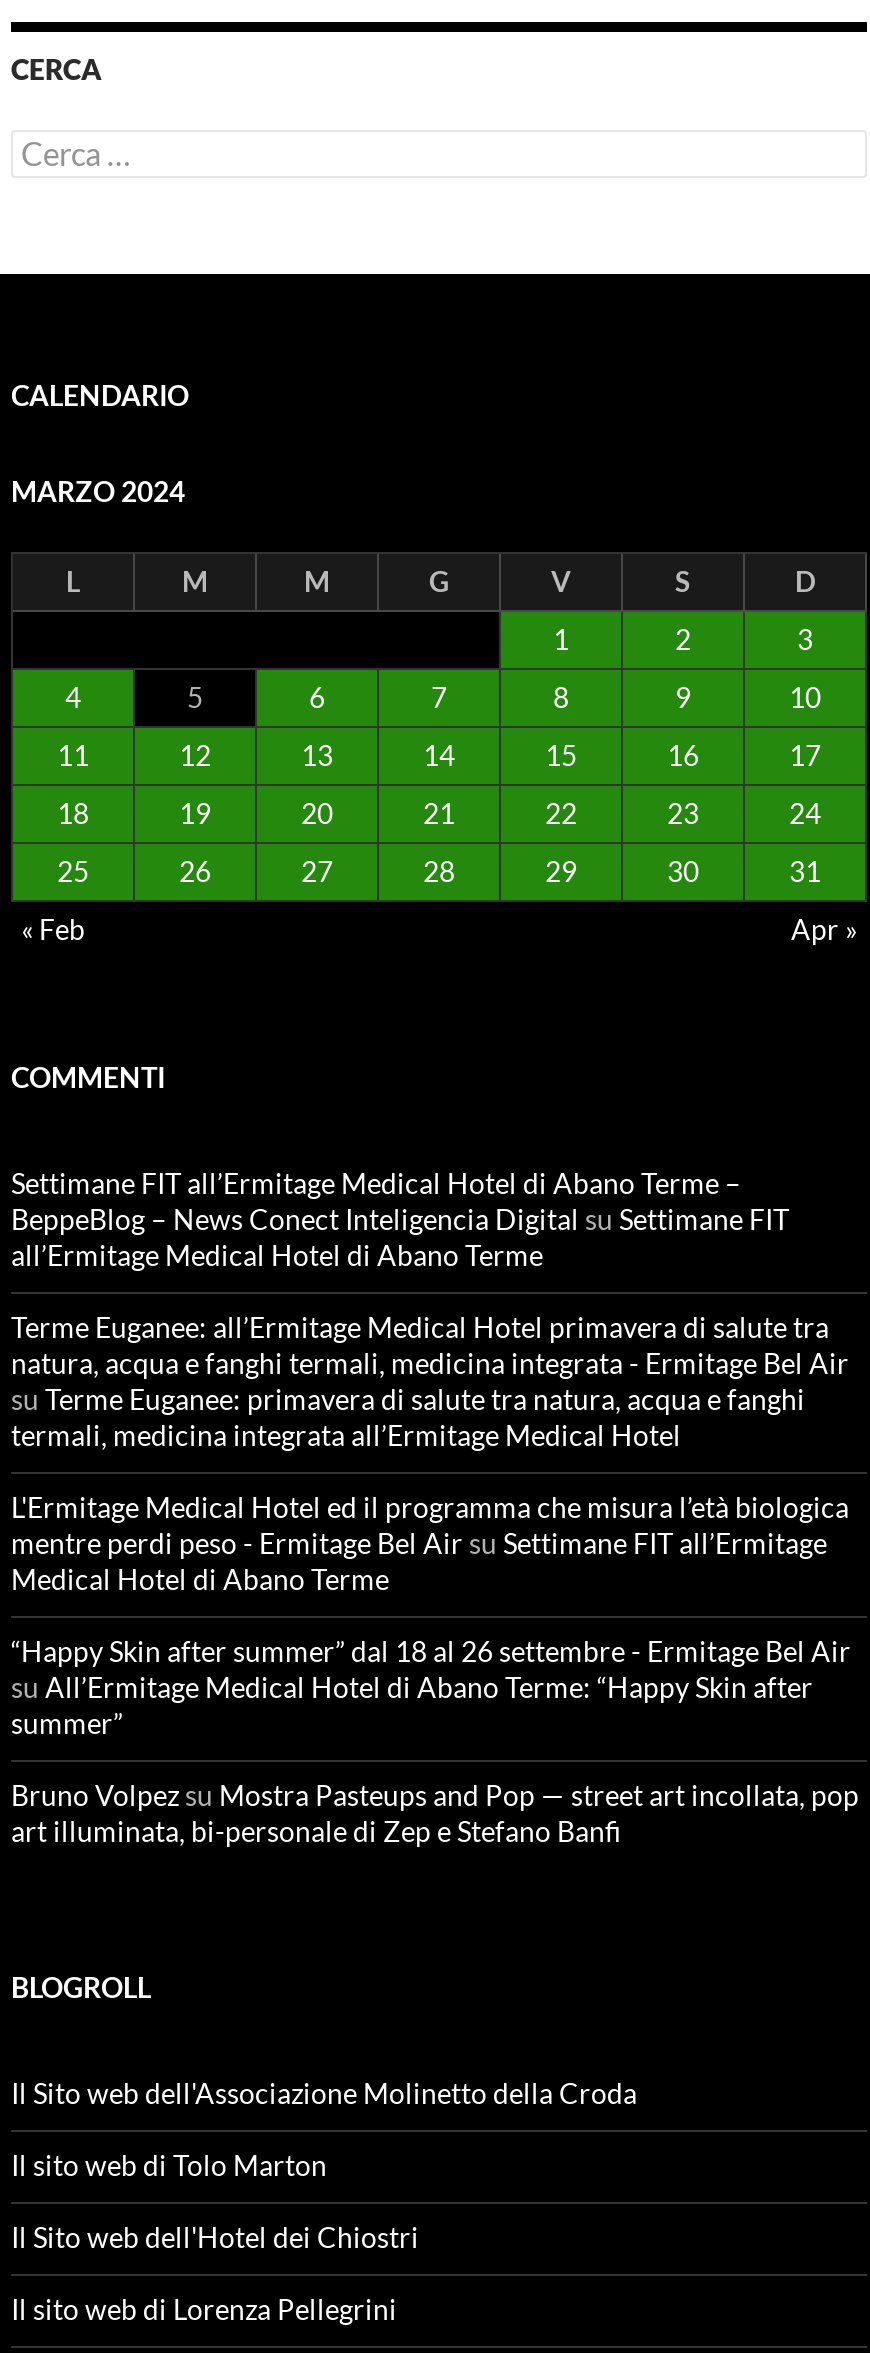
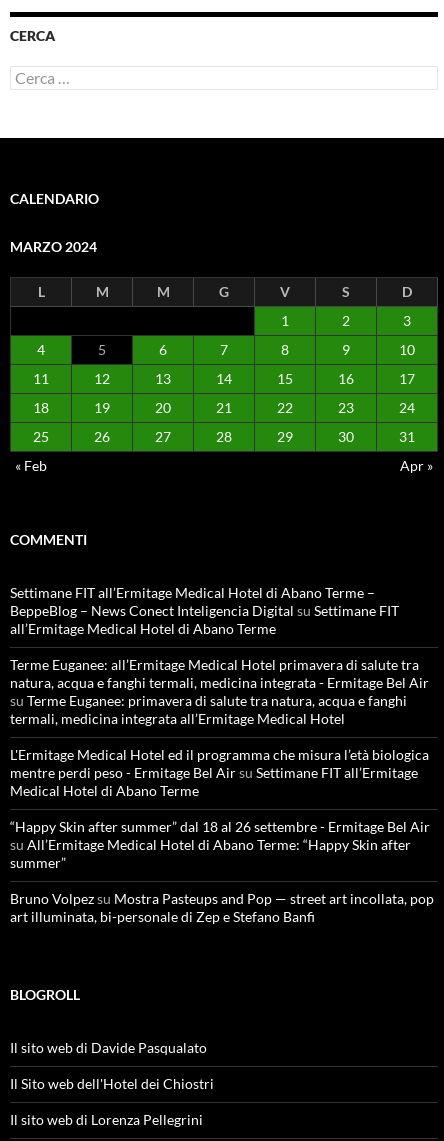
- Il Sito web dell'Associazione Molinetto della Croda
- Il sito web di Tolo Marton
+ Il sito web di Davide Pasqualato
